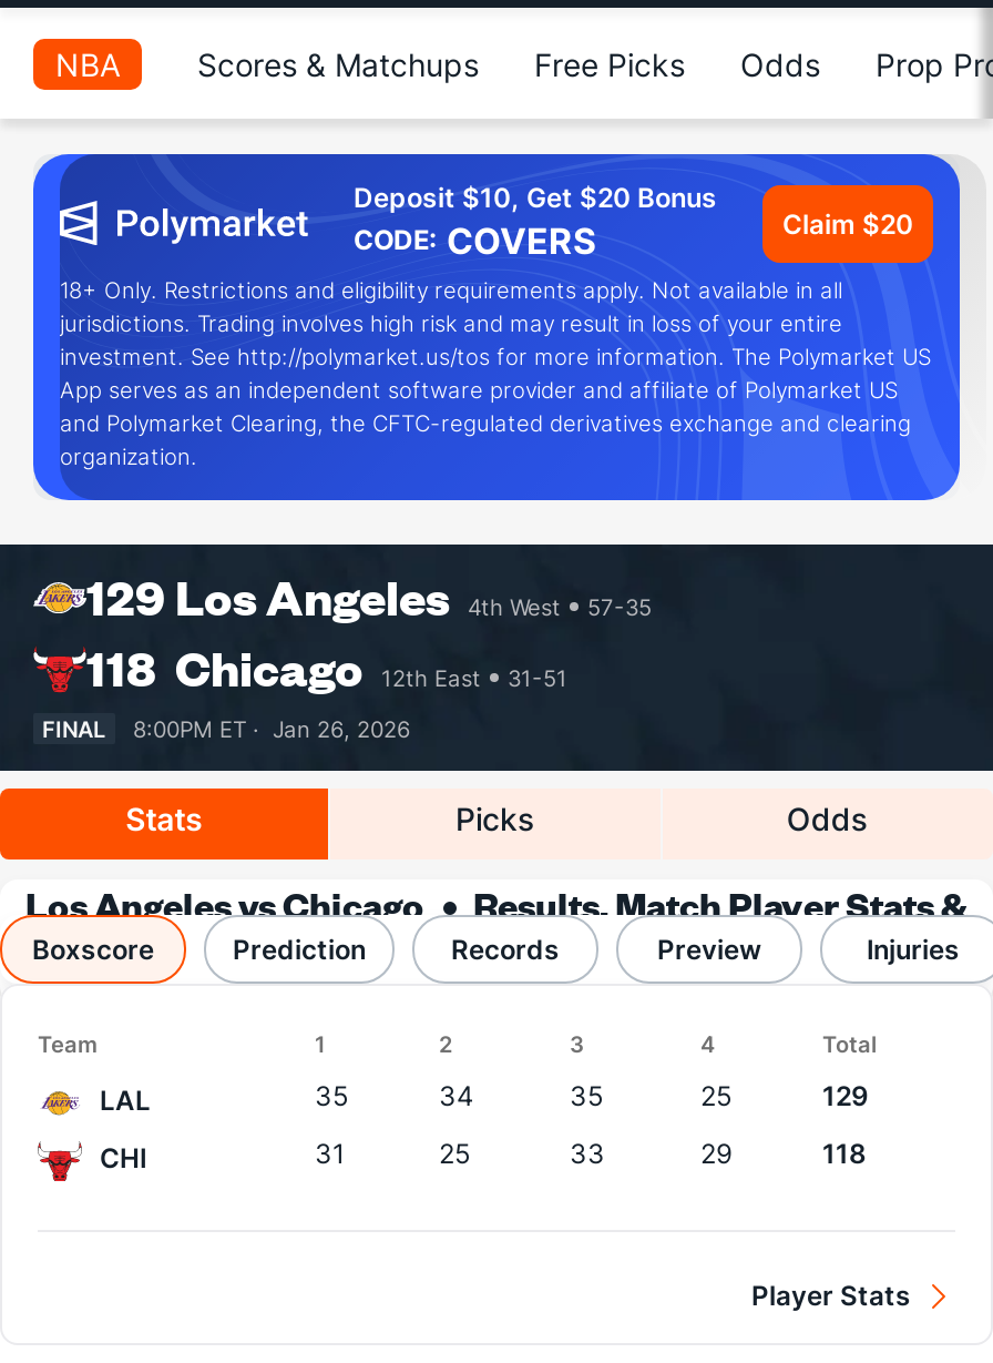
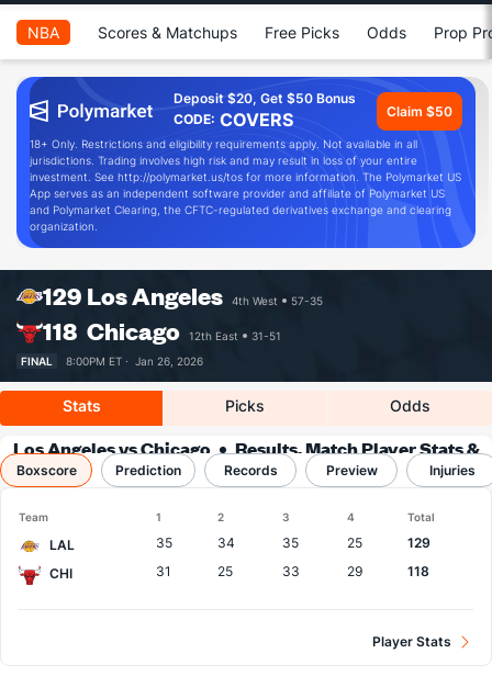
- Deposit $10, Get $20 Bonus
+ Deposit $20, Get $50 Bonus

- Claim $20
+ Claim $50
